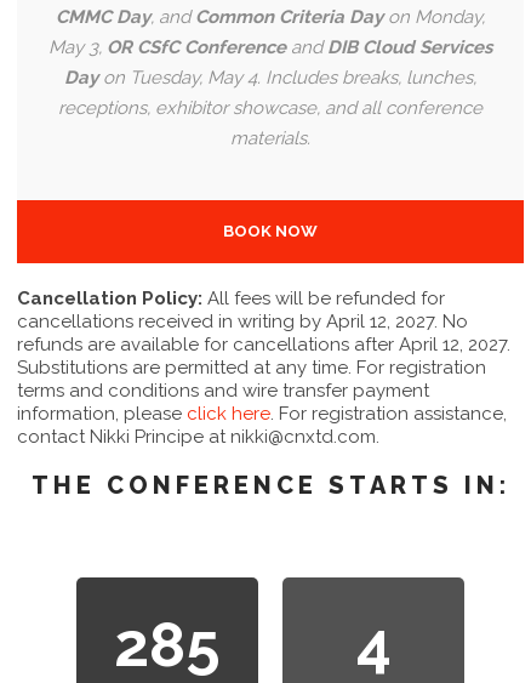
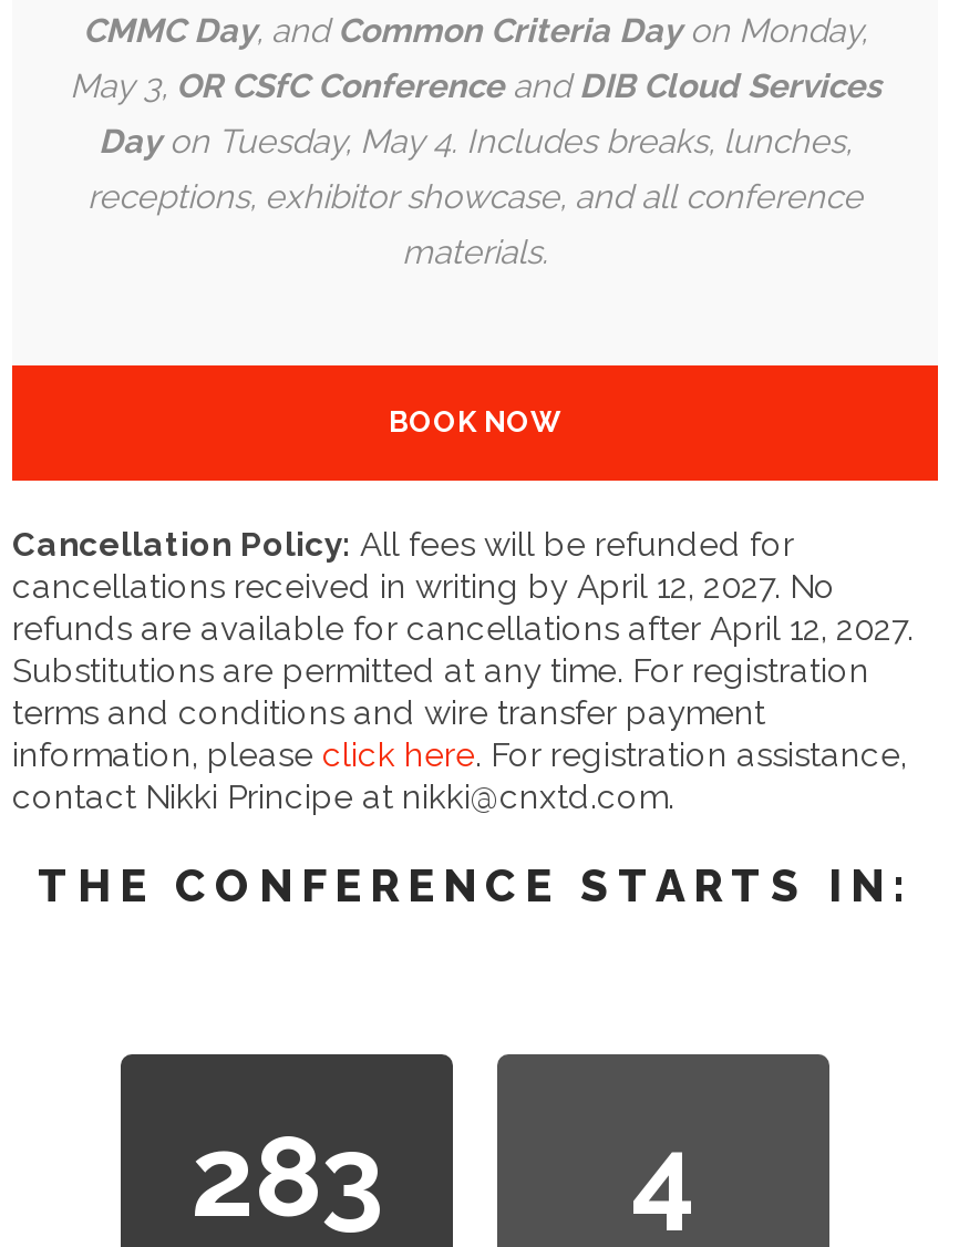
- 285 4
+ 283 4
